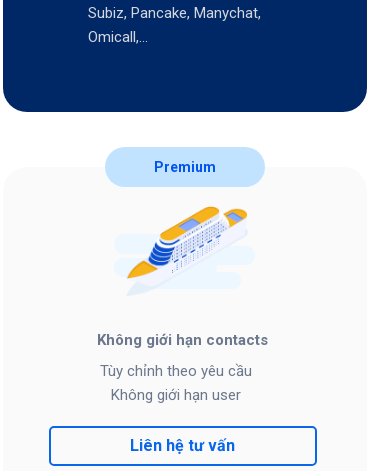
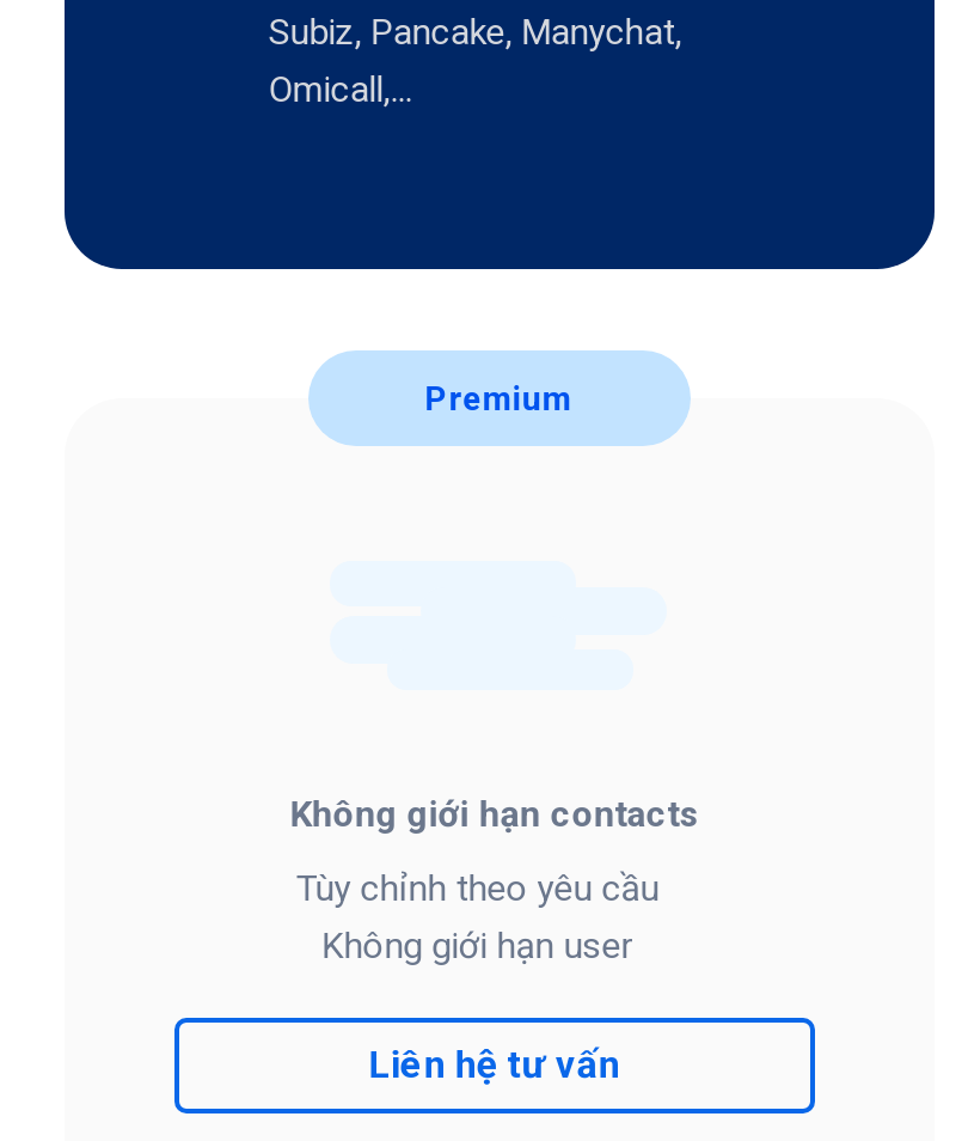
- [image]
